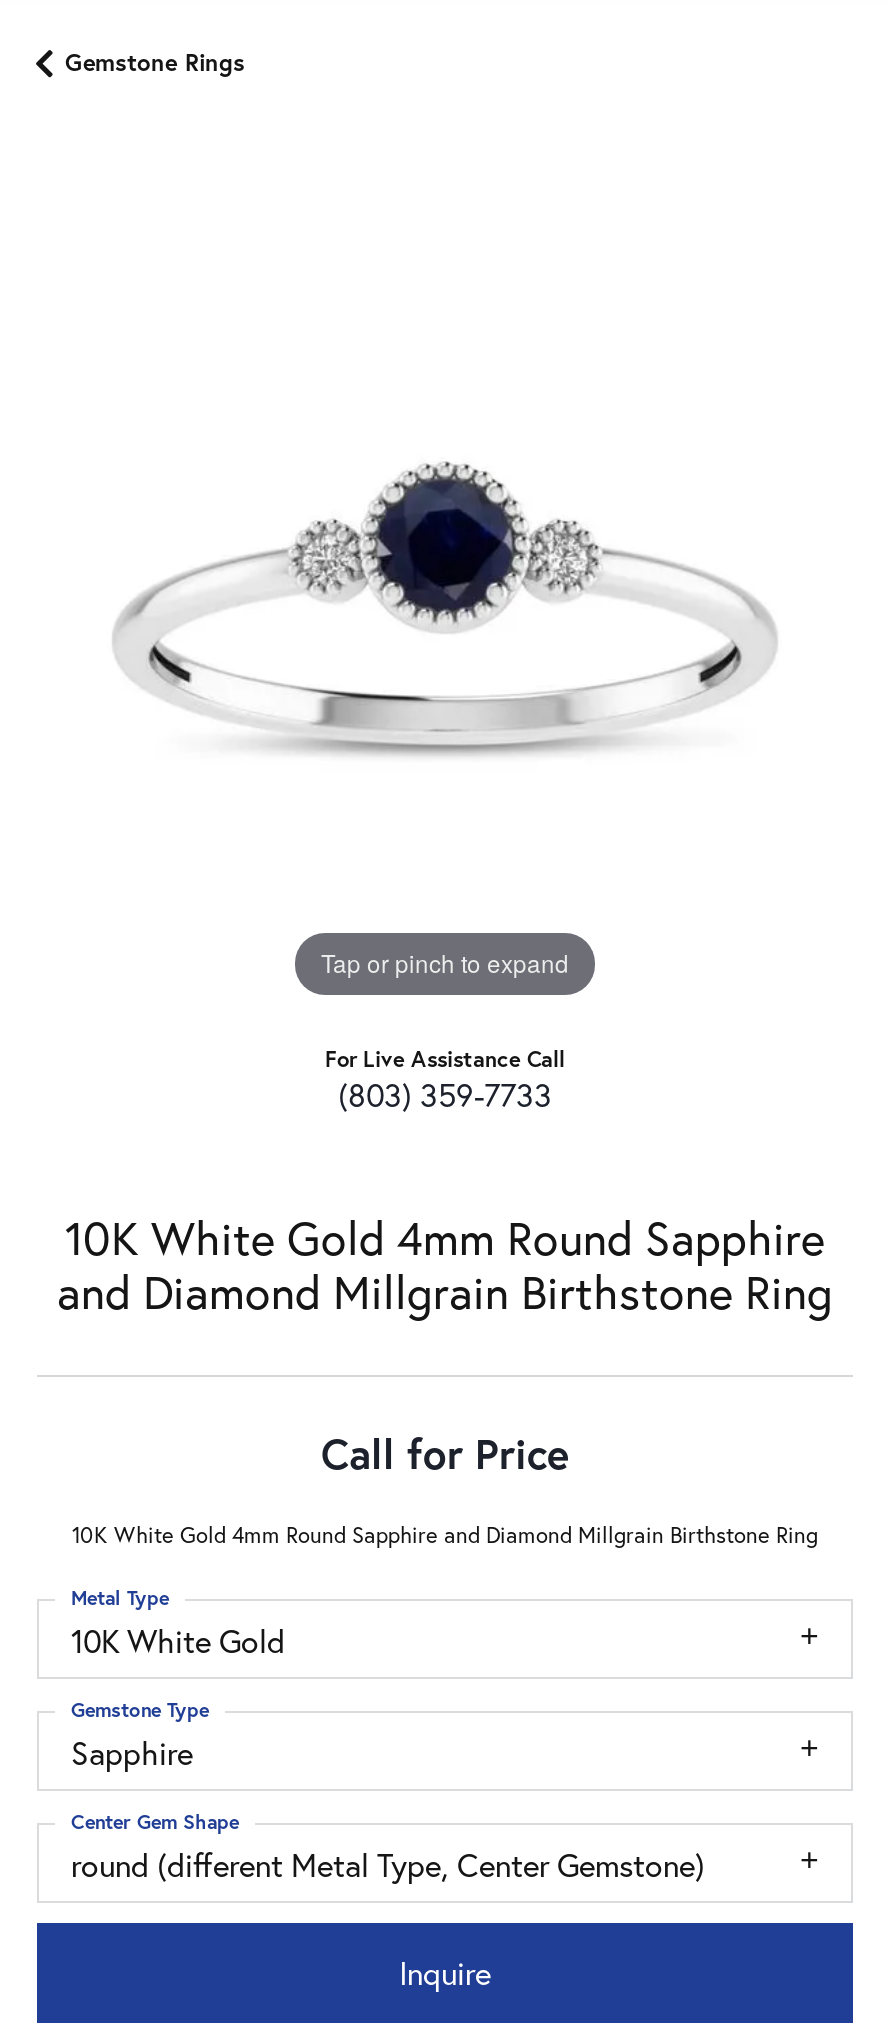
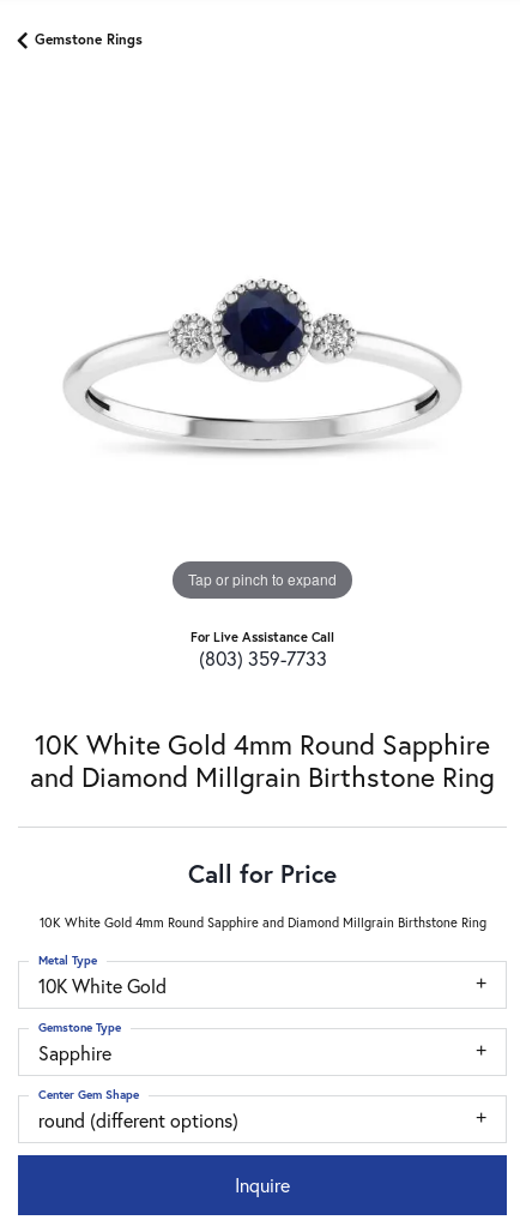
- round (different Metal Type, Center Gemstone)
+ round (different options)
